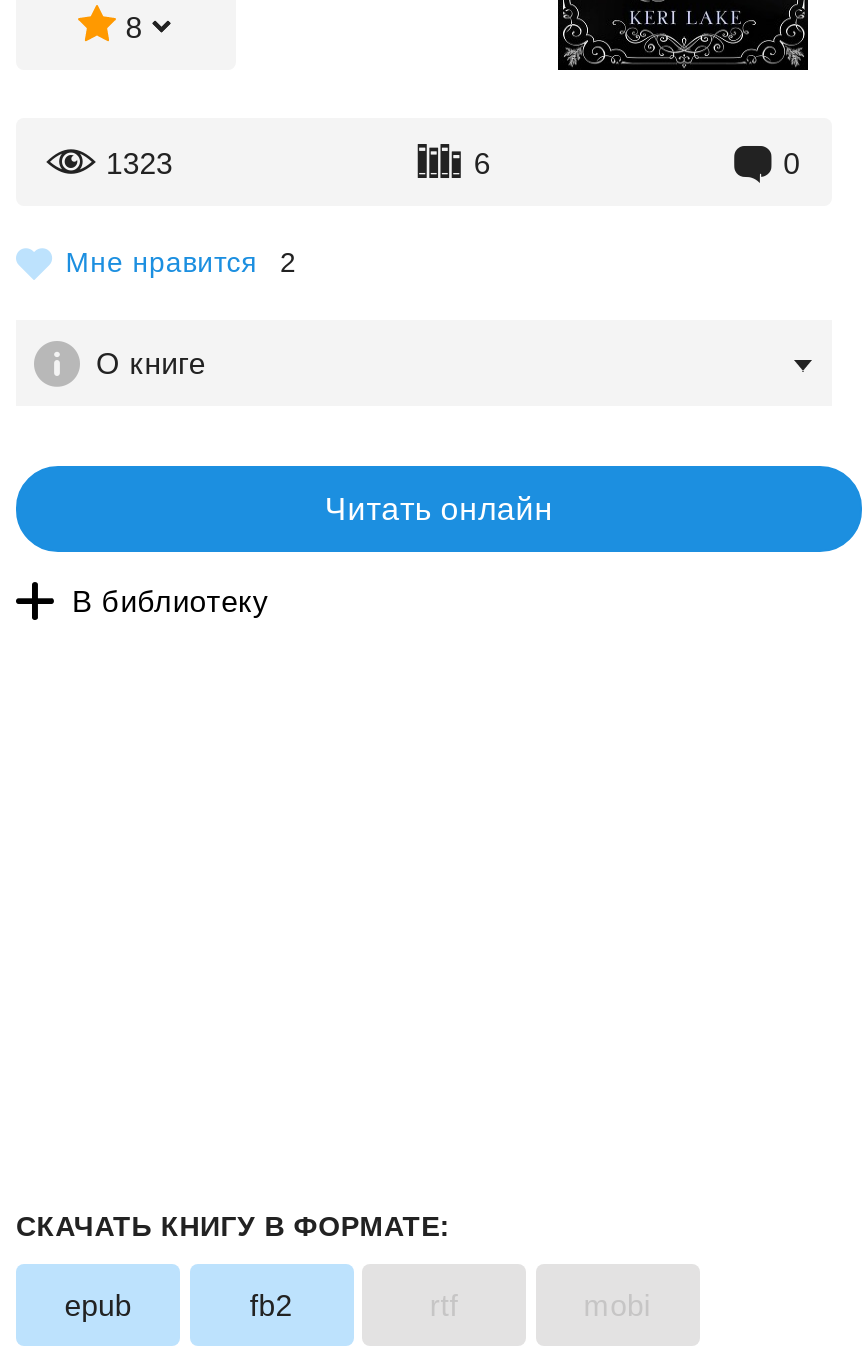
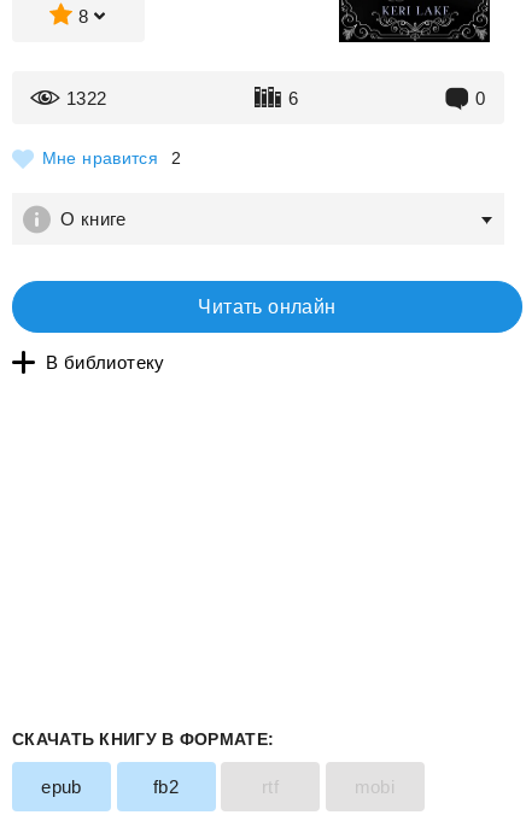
- 1323
+ 1322
